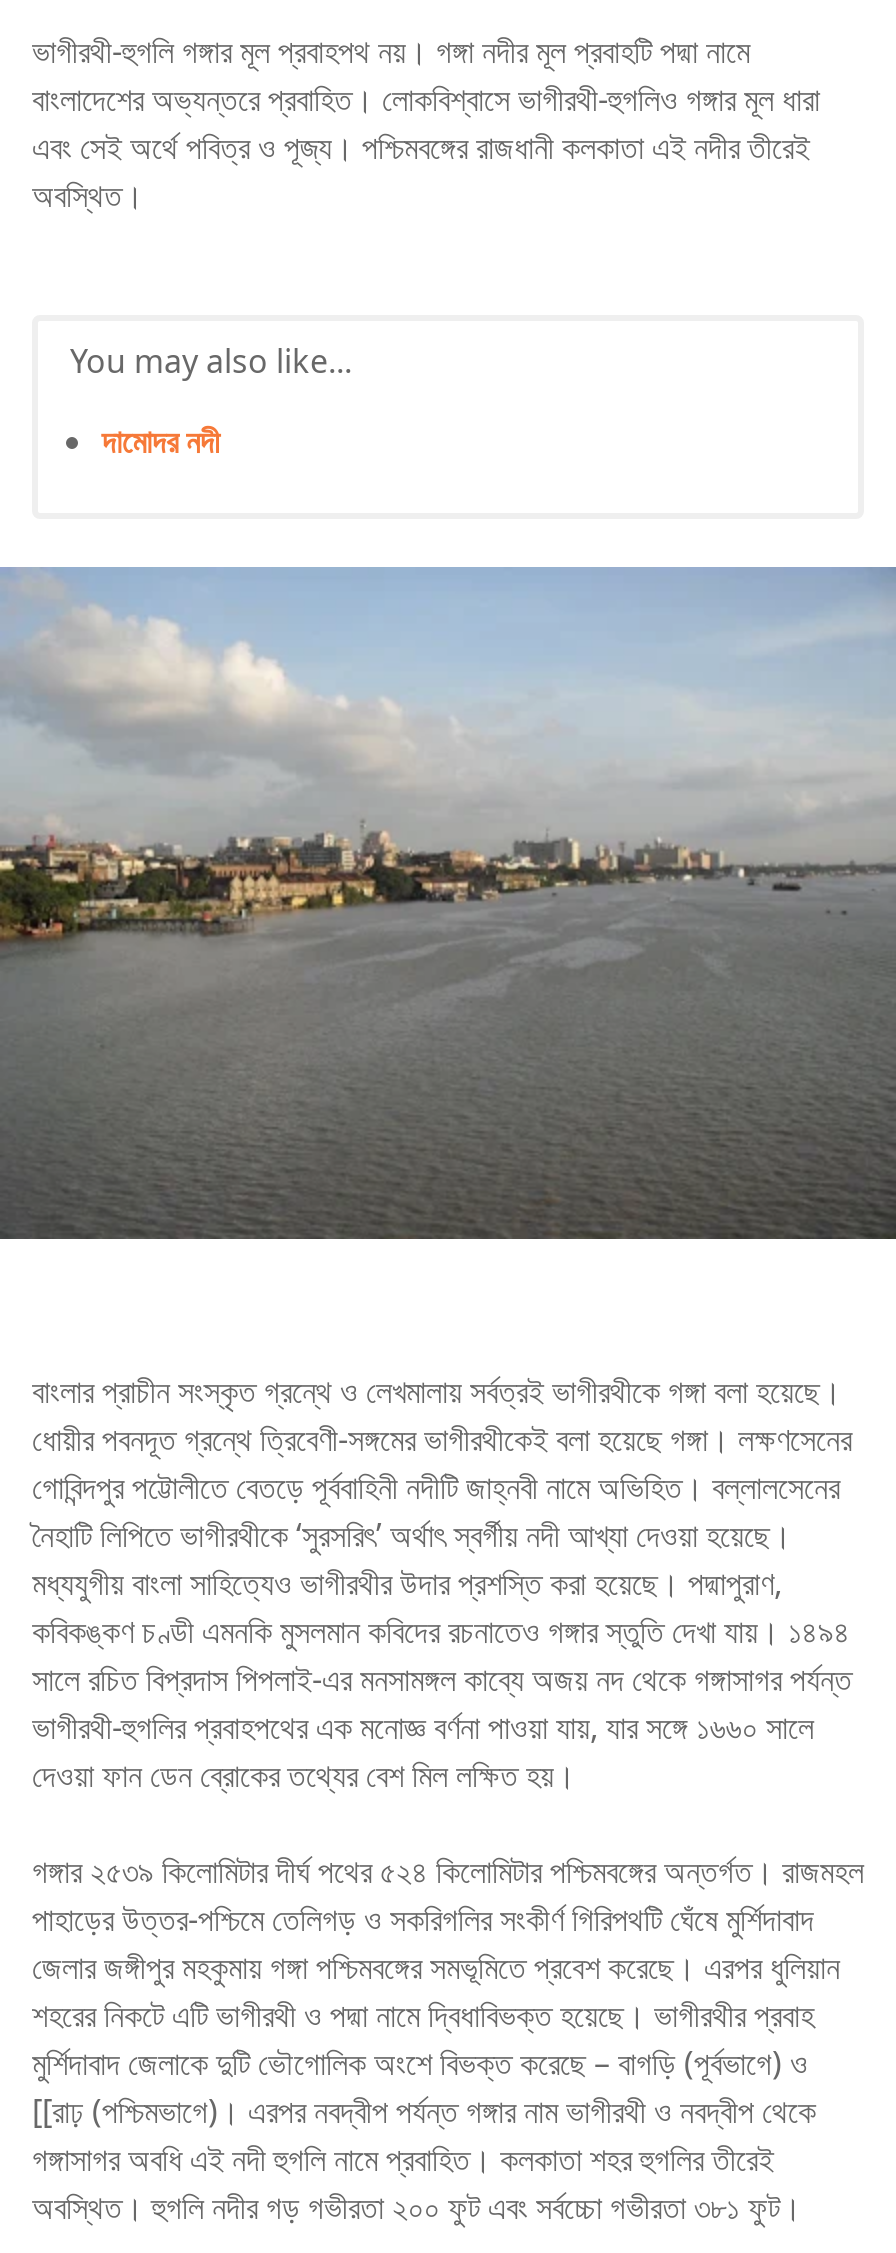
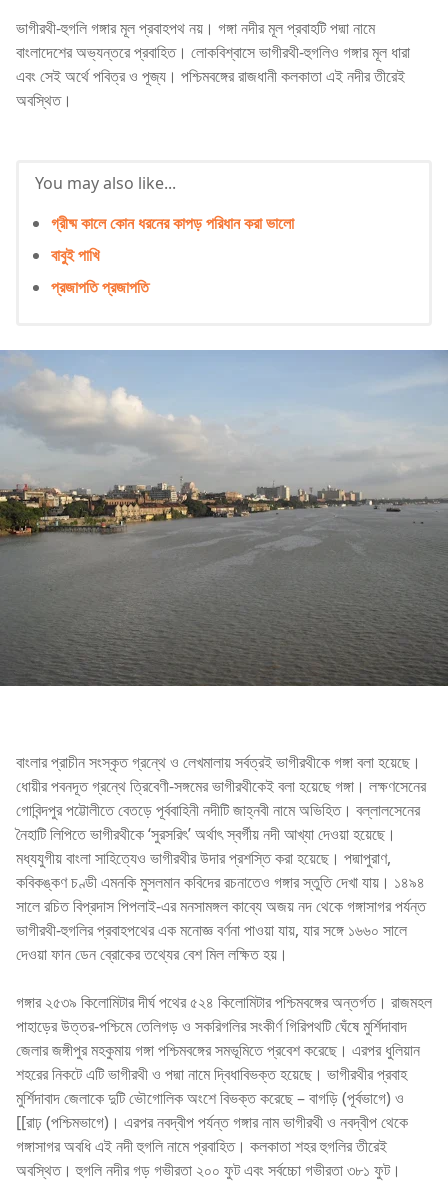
- দামোদর নদী
+ গ্রীষ্ম কালে কোন ধরনের কাপড় পরিধান করা ভালো
+ বাবুই পাখি
+ প্রজাপতি প্রজাপতি
